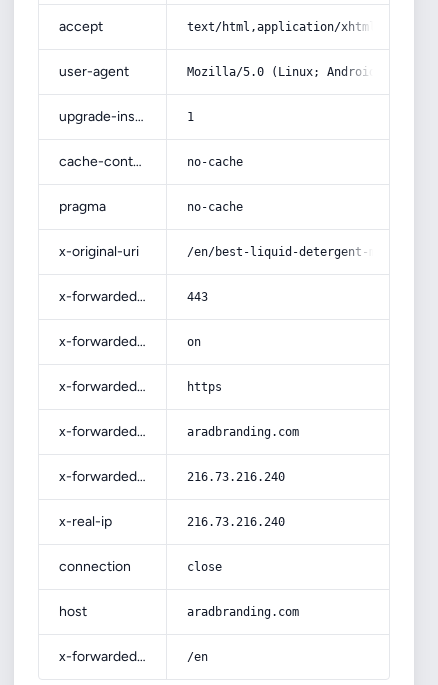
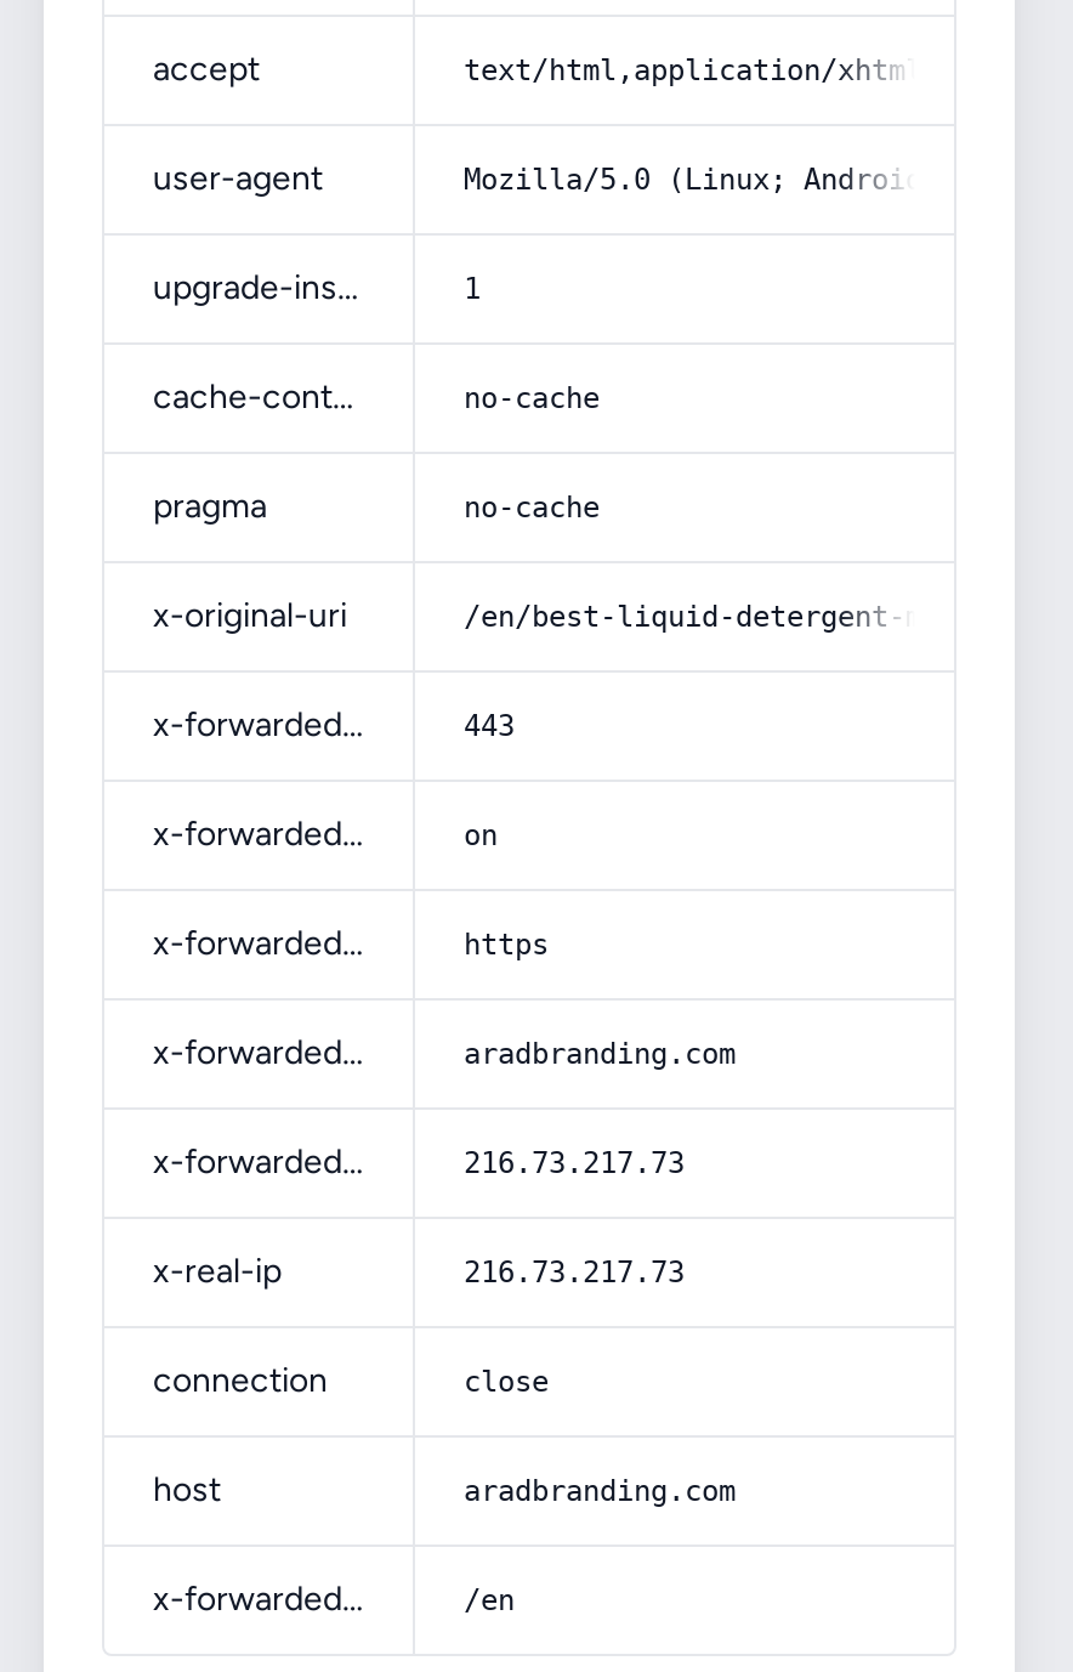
- 216.73.216.240
+ 216.73.217.73

- 216.73.216.240
+ 216.73.217.73
